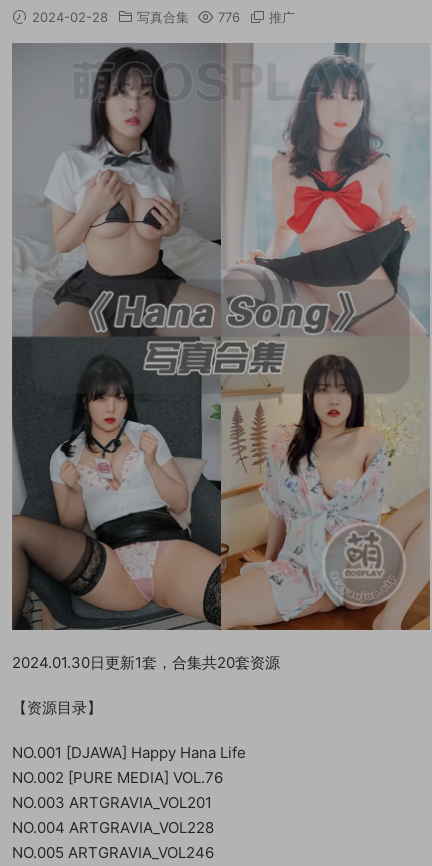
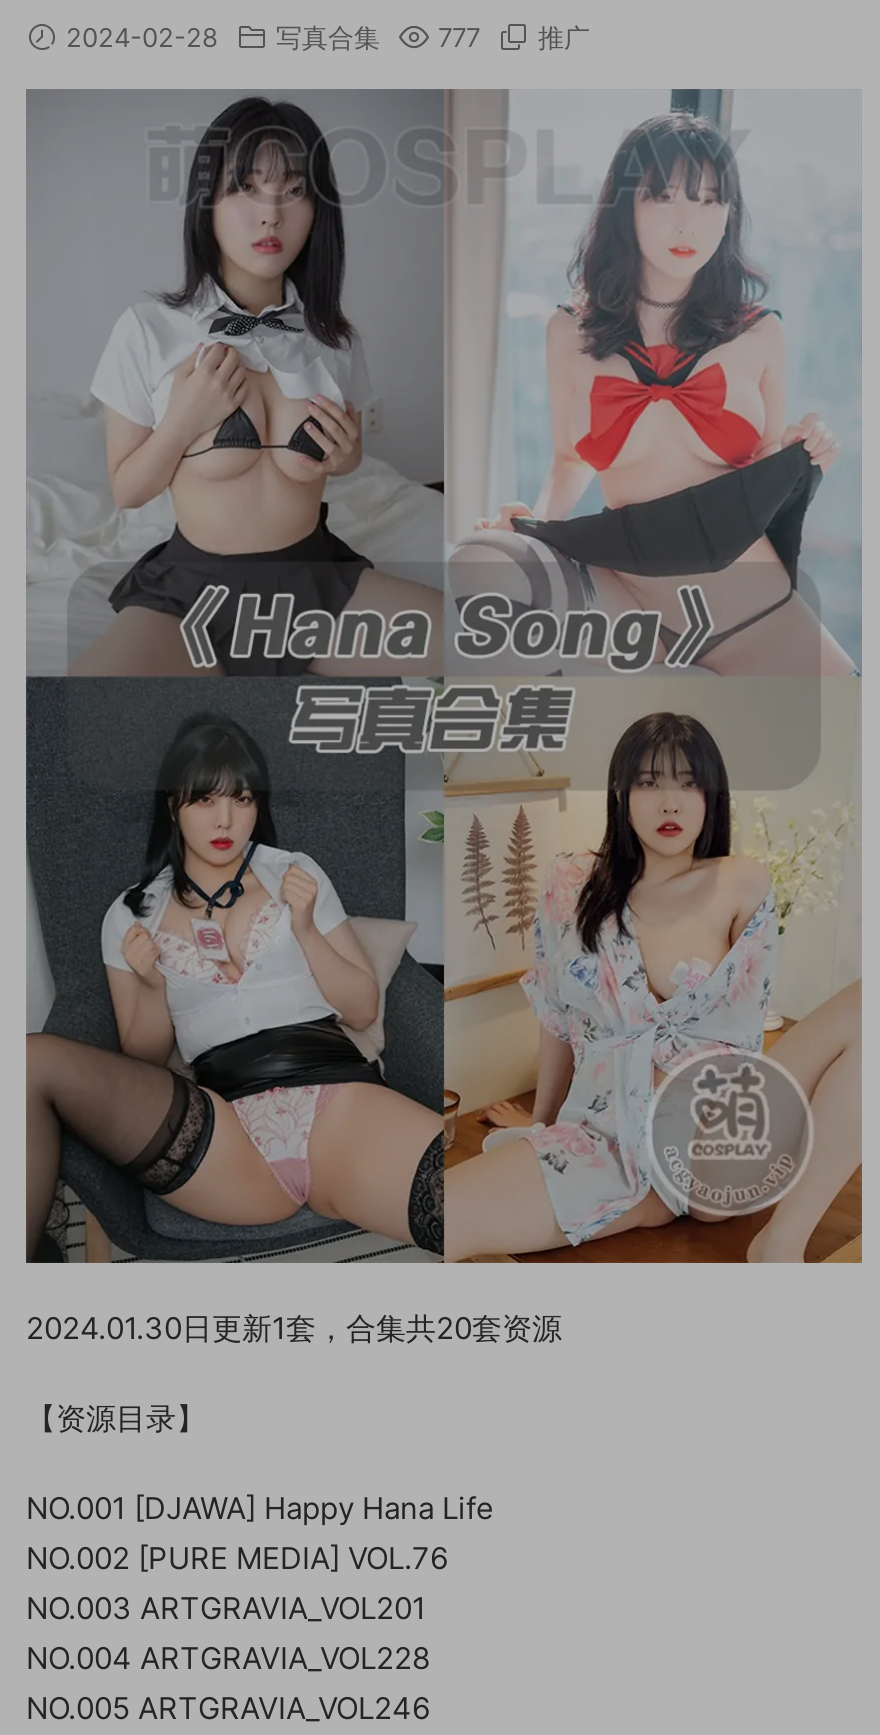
- 2024-02-28 写真合集 776 推广
+ 2024-02-28 写真合集 777 推广
